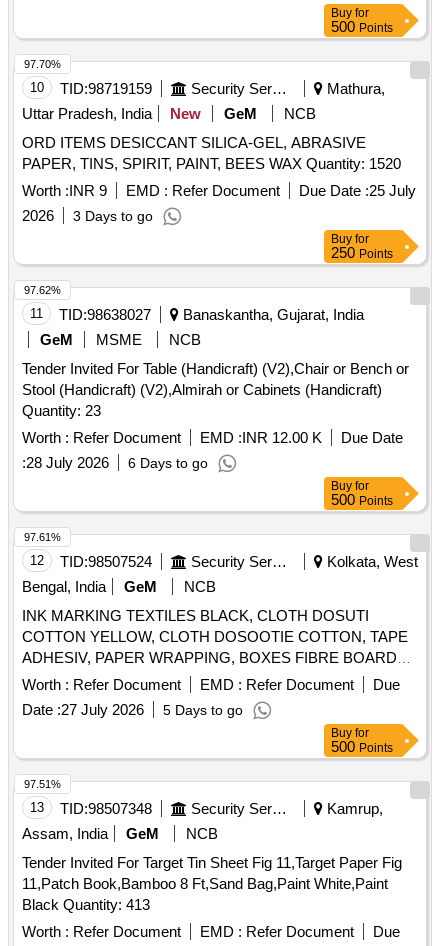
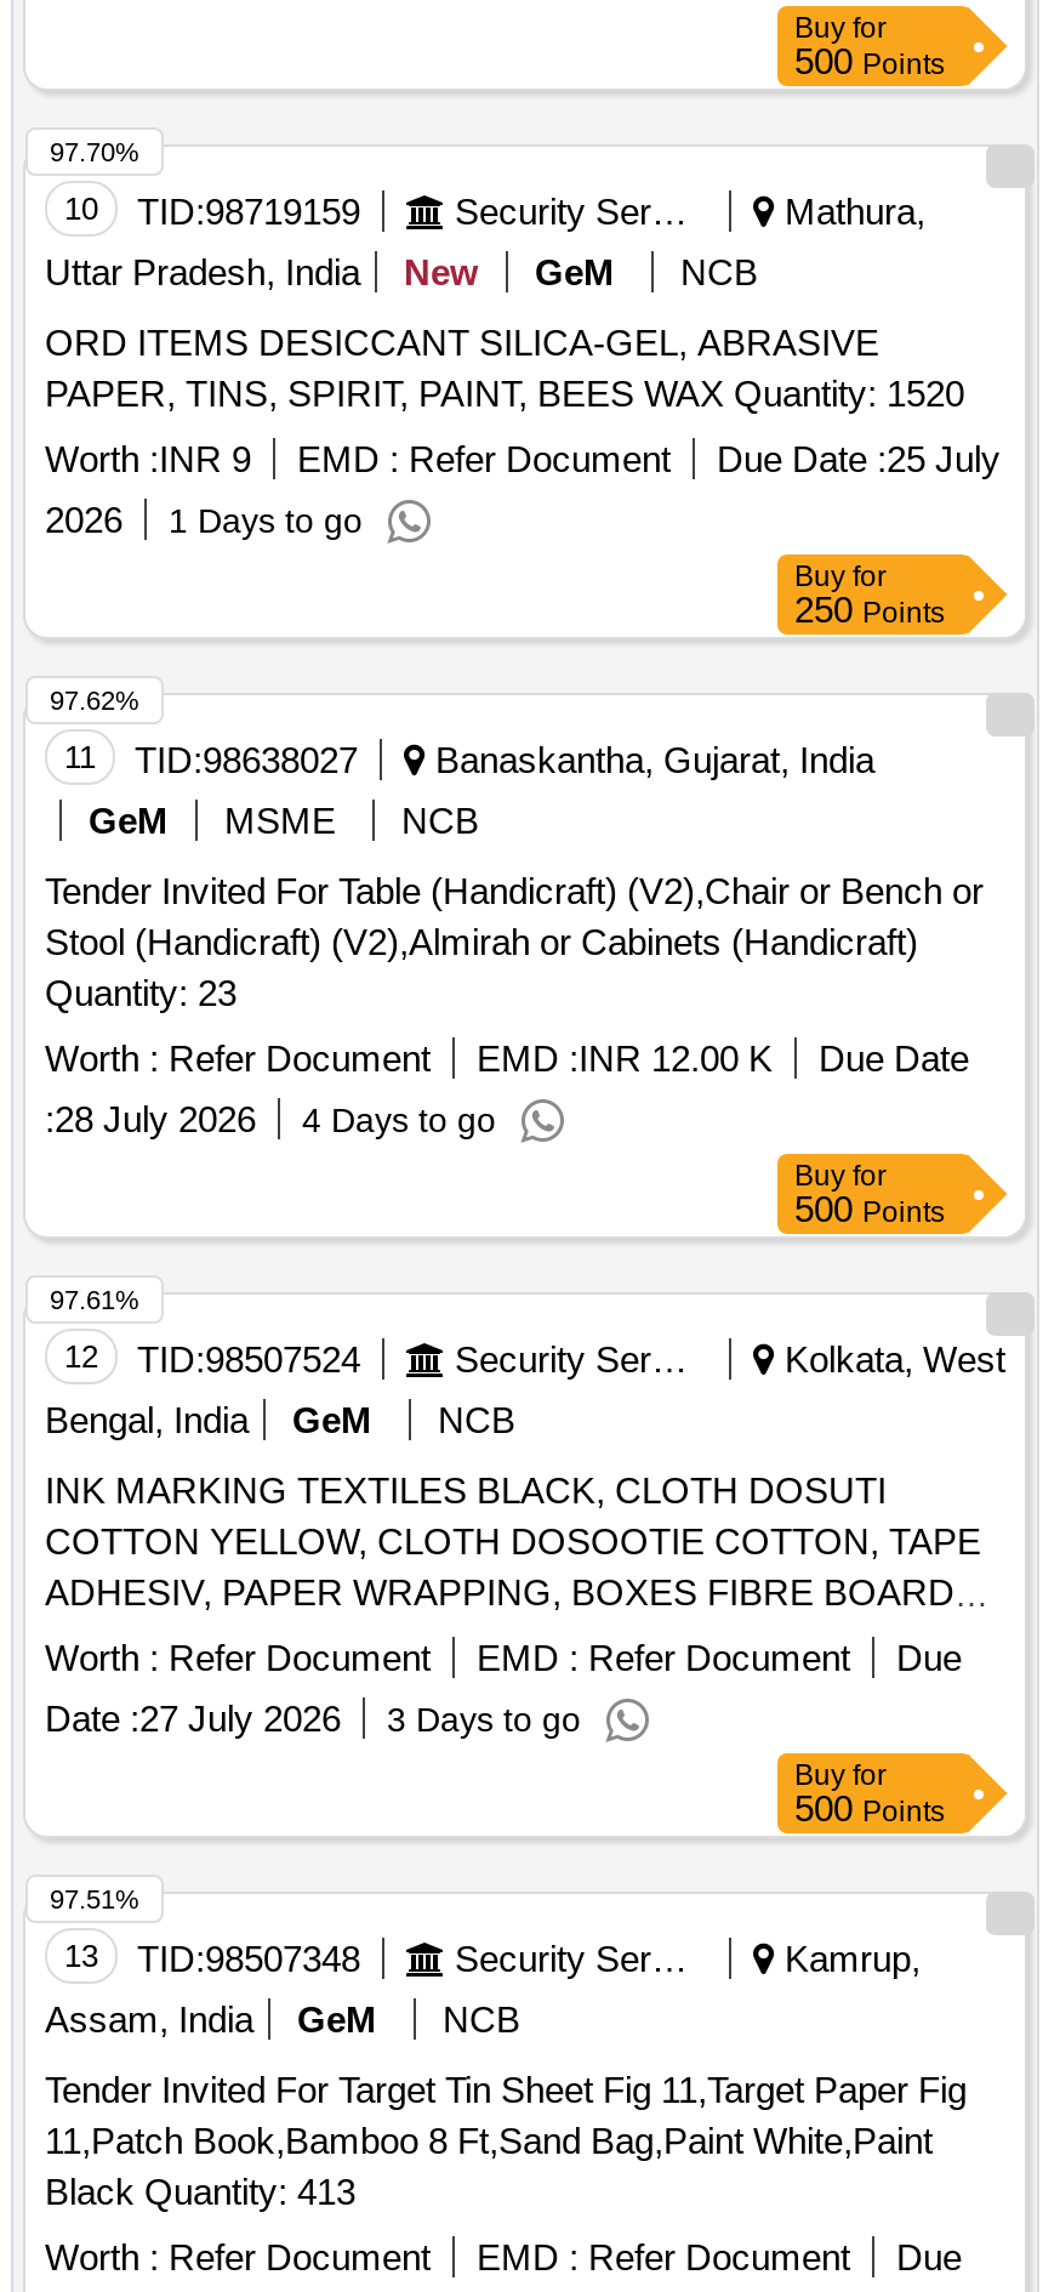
- 2026 3 Days to go
+ 2026 1 Days to go

- :28 July 2026 6 Days to go
+ :28 July 2026 4 Days to go

- Date : 27 July 2026 5 Days to go
+ Date : 27 July 2026 3 Days to go
